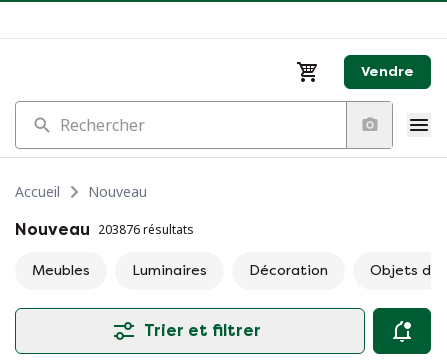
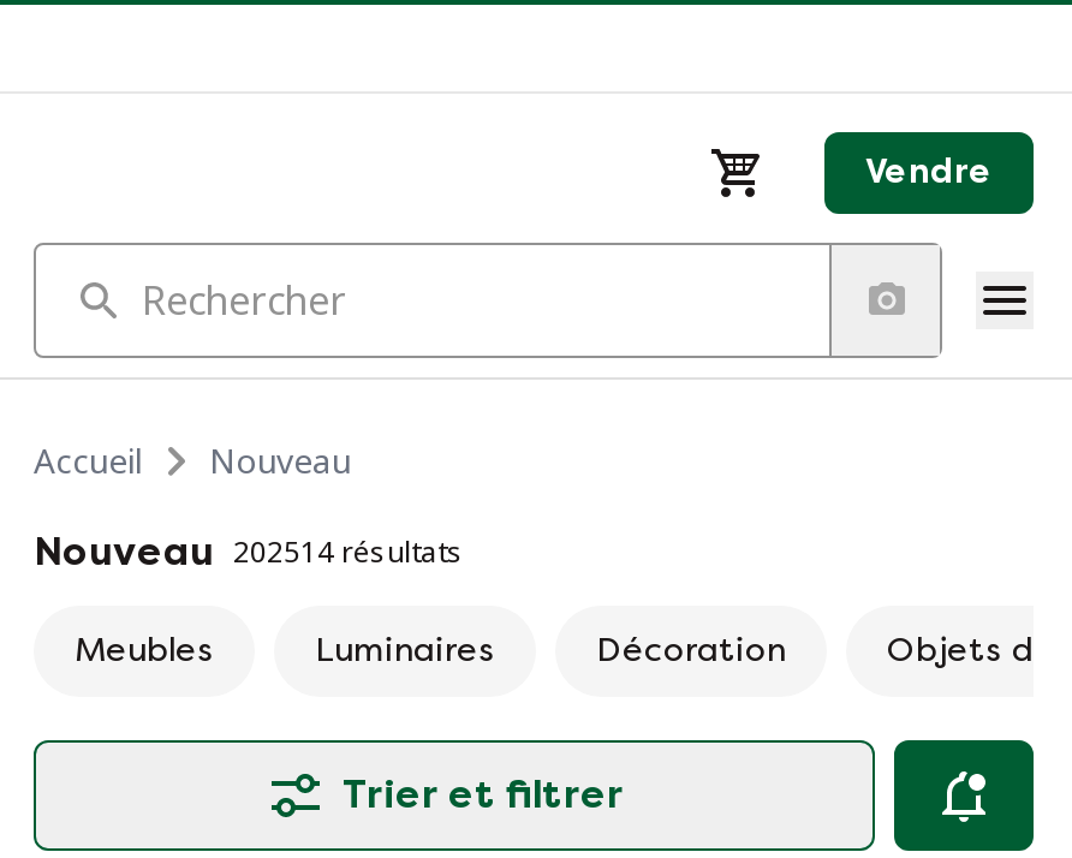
- Nouveau 203876 résultats
+ Nouveau 202514 résultats
